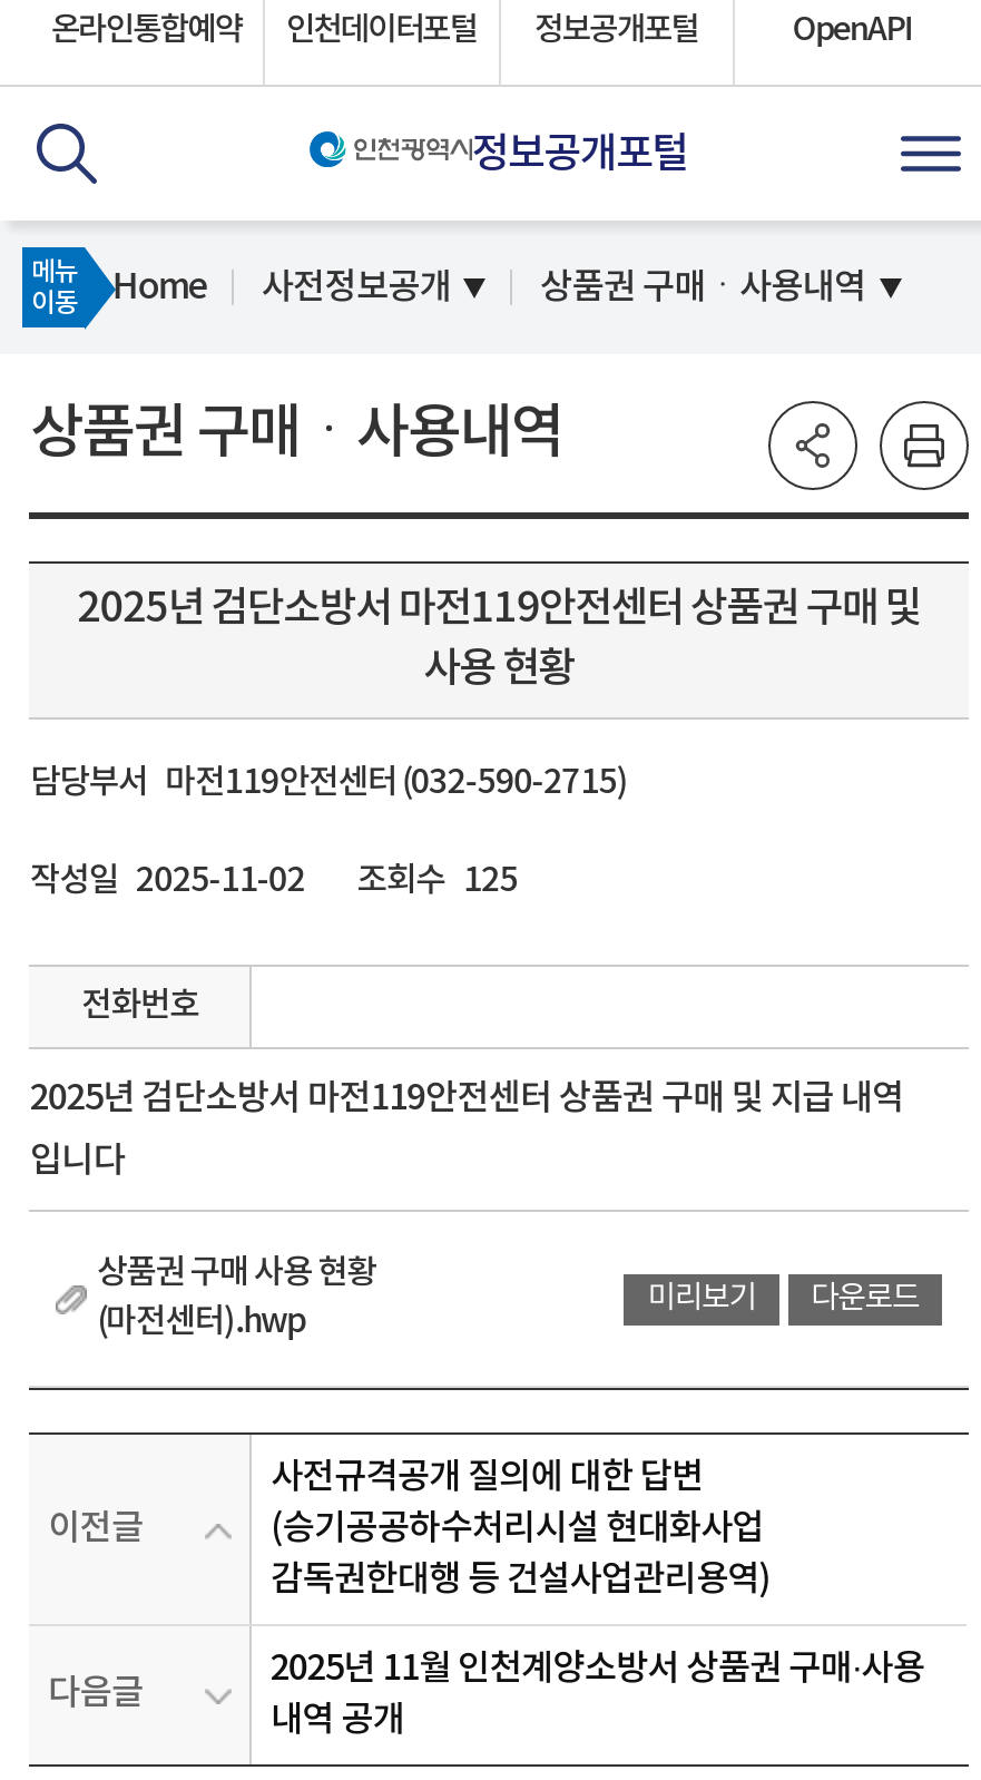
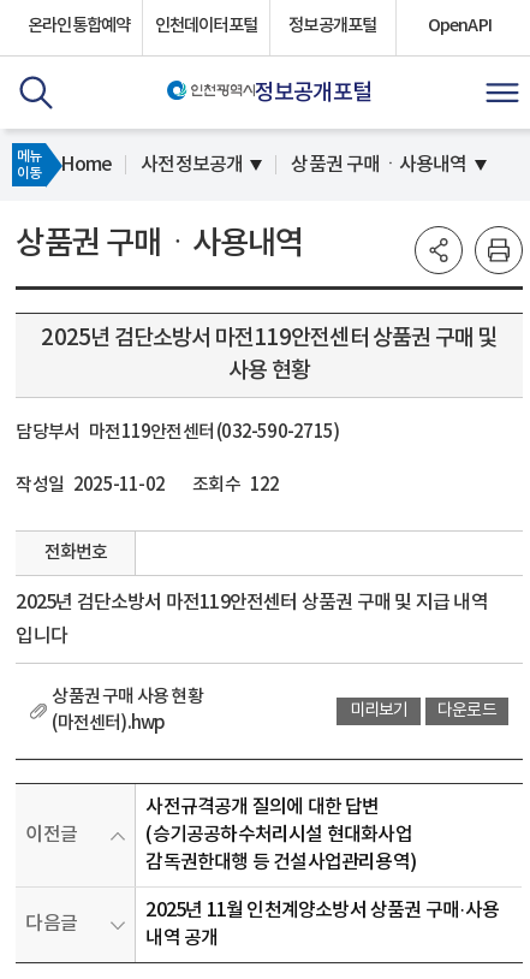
- 작성일 2025-11-02 조회수 125
+ 작성일 2025-11-02 조회수 122
